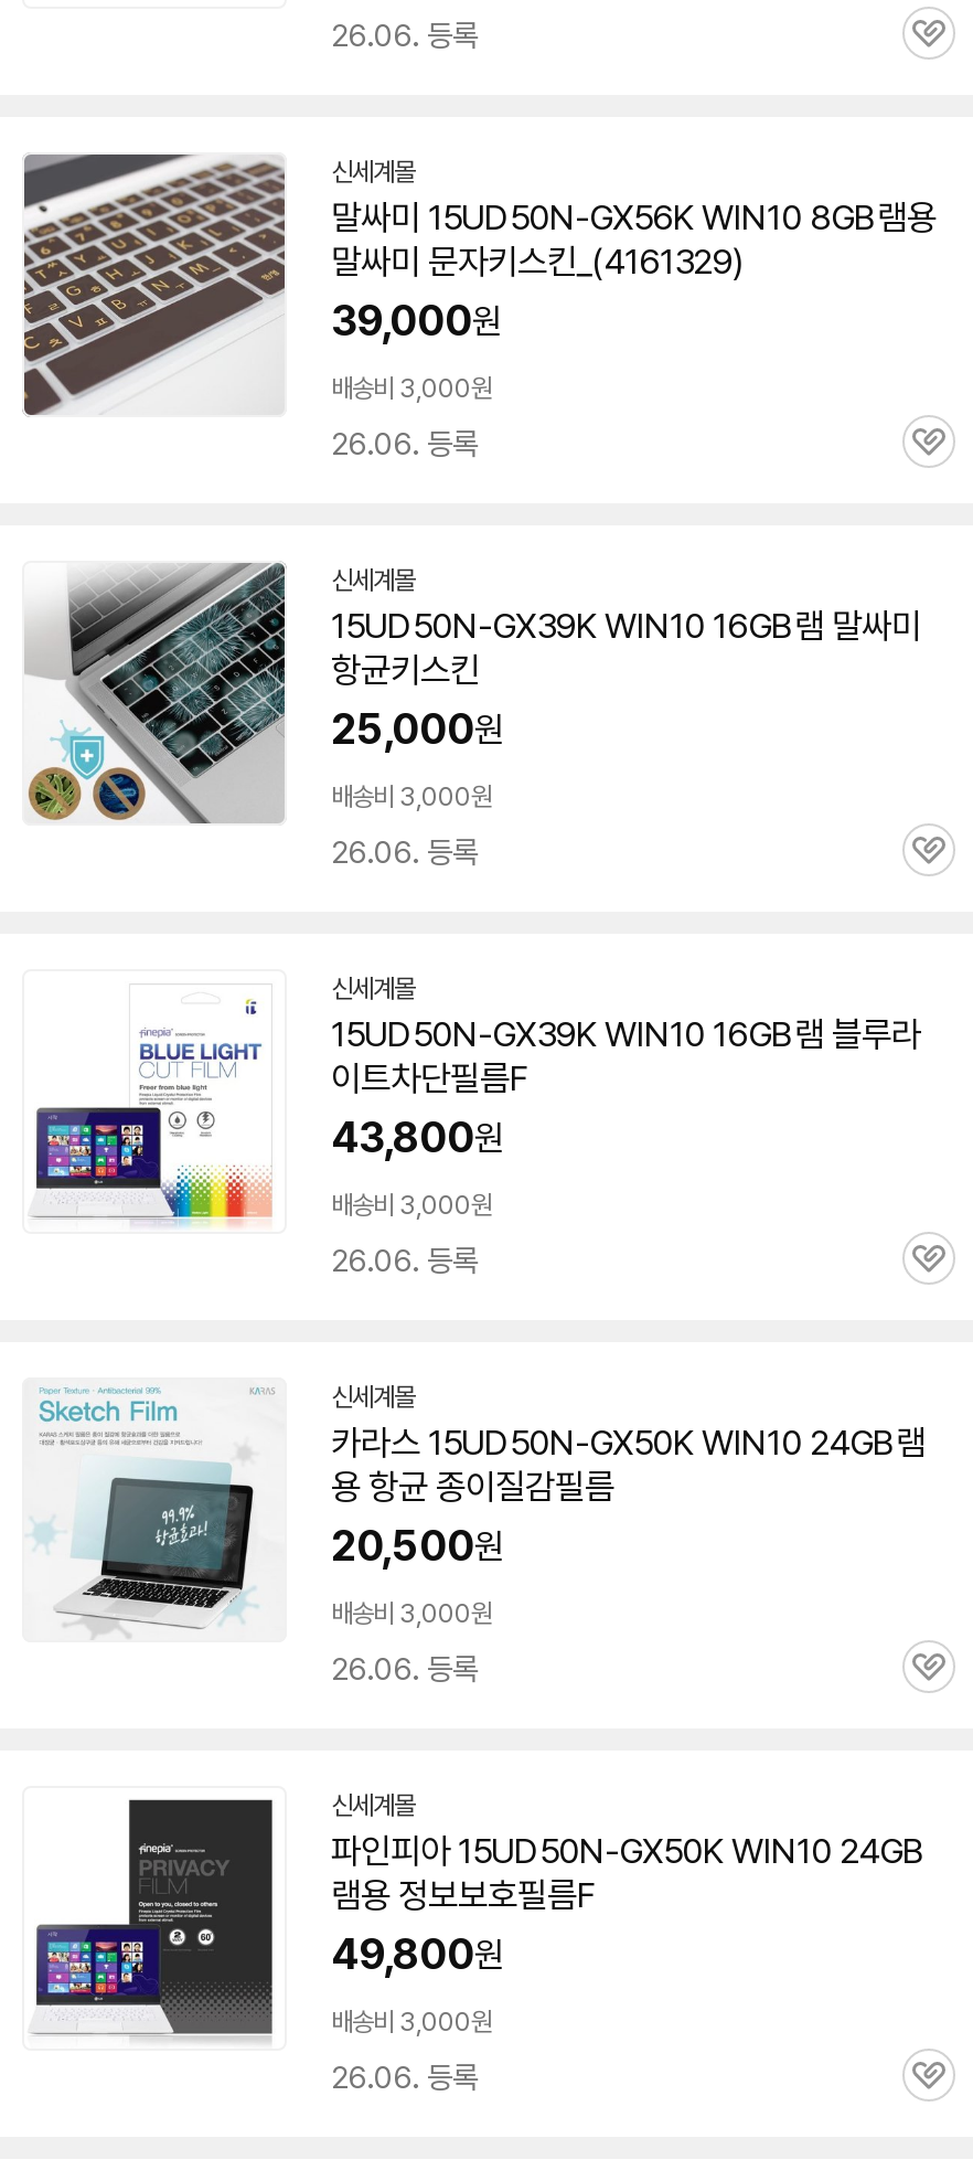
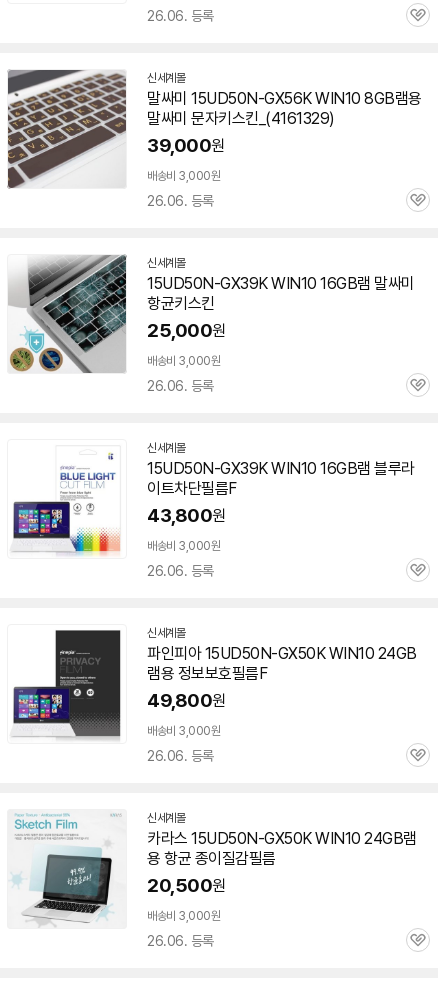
moved down: [image] | 카라스 15UD50N-GX50K WIN10 24GB램 | 용 항균 종이질감필름 | 20,500원

moved up: [image] | 파인피아 15UD50N-GX50K WIN10 24GB | 램용 정보보호필름F | 49,800원
